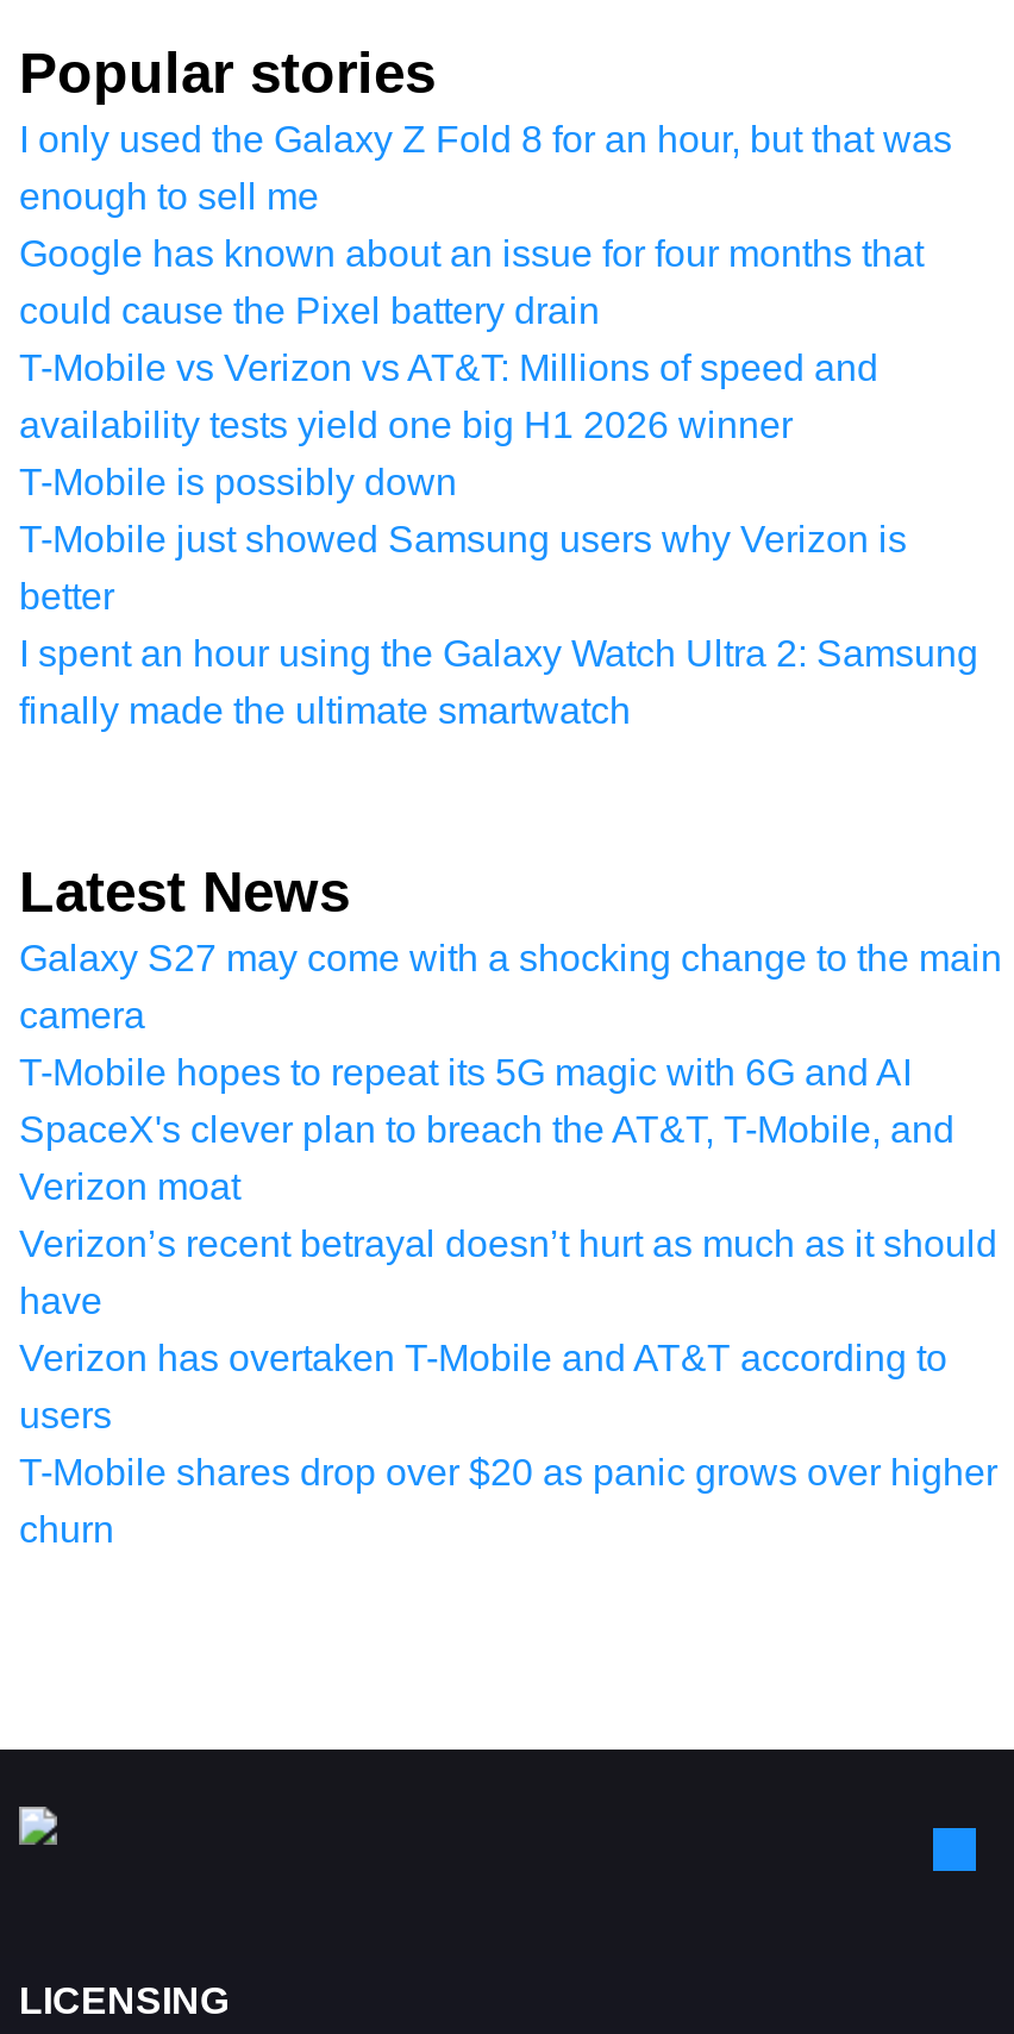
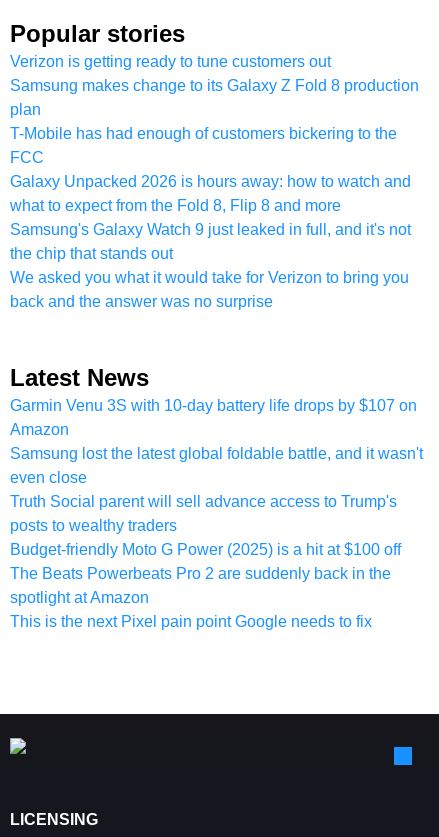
- I only used the Galaxy Z Fold 8 for an hour, but that was
- enough to sell me
- Google has known about an issue for four months that
- could cause the Pixel battery drain
- T-Mobile vs Verizon vs AT&T: Millions of speed and
- availability tests yield one big H1 2026 winner
- T-Mobile is possibly down
- T-Mobile just showed Samsung users why Verizon is
- better
- I spent an hour using the Galaxy Watch Ultra 2: Samsung
- finally made the ultimate smartwatch
+ Verizon is getting ready to tune customers out
+ Samsung makes change to its Galaxy Z Fold 8 production
+ plan
+ T-Mobile has had enough of customers bickering to the
+ FCC
+ Galaxy Unpacked 2026 is hours away: how to watch and
+ what to expect from the Fold 8, Flip 8 and more
+ Samsung's Galaxy Watch 9 just leaked in full, and it's not
+ the chip that stands out
+ We asked you what it would take for Verizon to bring you
+ back and the answer was no surprise

- Galaxy S27 may come with a shocking change to the main
- camera
- T-Mobile hopes to repeat its 5G magic with 6G and AI
- SpaceX's clever plan to breach the AT&T, T-Mobile, and
- Verizon moat
- Verizon’s recent betrayal doesn’t hurt as much as it should
- have
- Verizon has overtaken T-Mobile and AT&T according to
- users
- T-Mobile shares drop over $20 as panic grows over higher
- churn
+ Garmin Venu 3S with 10-day battery life drops by $107 on
+ Amazon
+ Samsung lost the latest global foldable battle, and it wasn't
+ even close
+ Truth Social parent will sell advance access to Trump's
+ posts to wealthy traders
+ Budget-friendly Moto G Power (2025) is a hit at $100 off
+ The Beats Powerbeats Pro 2 are suddenly back in the
+ spotlight at Amazon
+ This is the next Pixel pain point Google needs to fix
